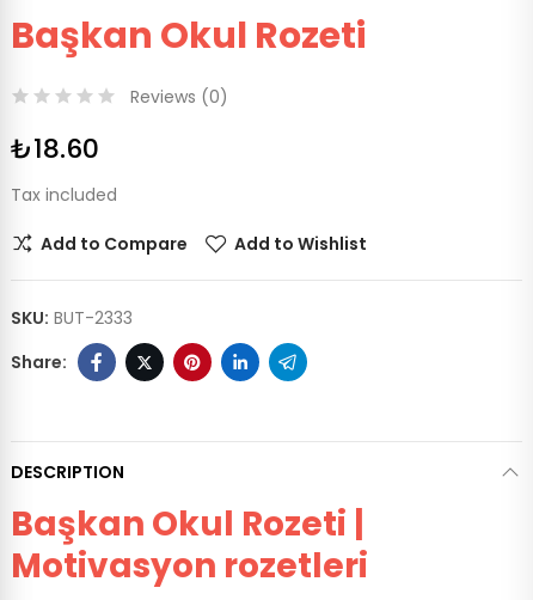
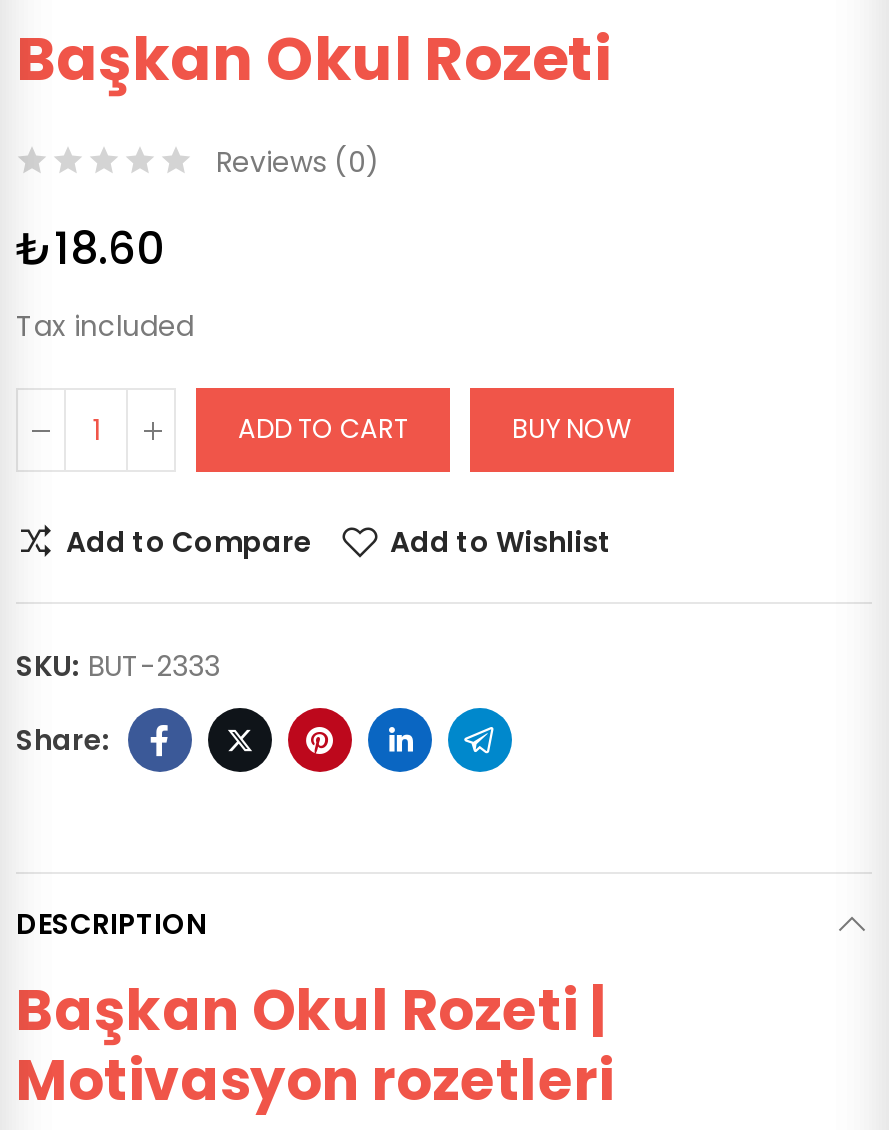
+ ADD TO CART
+ BUY NOW
